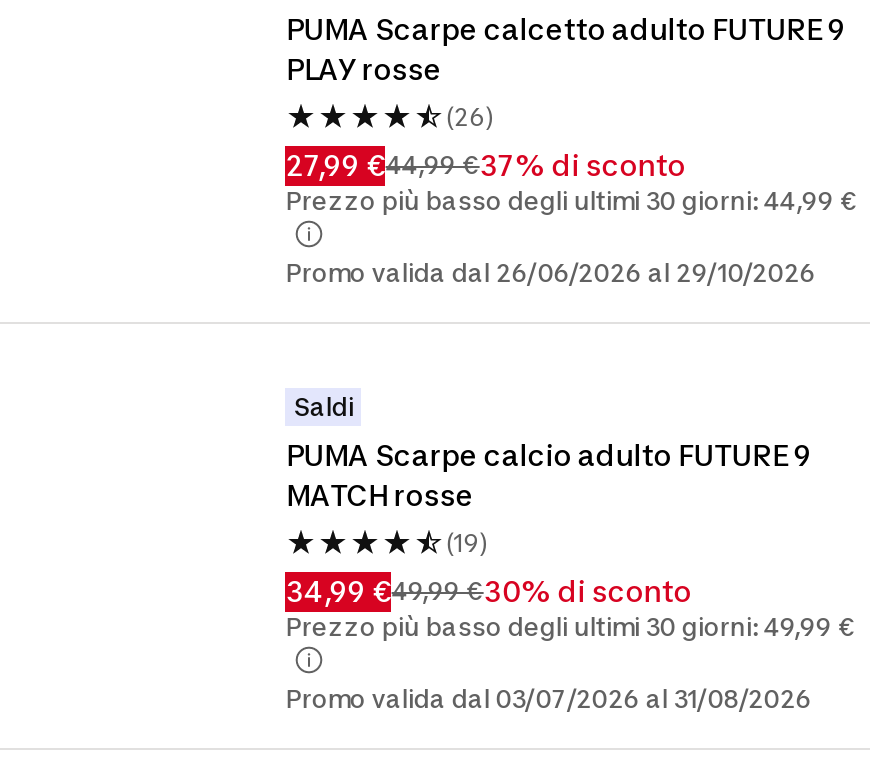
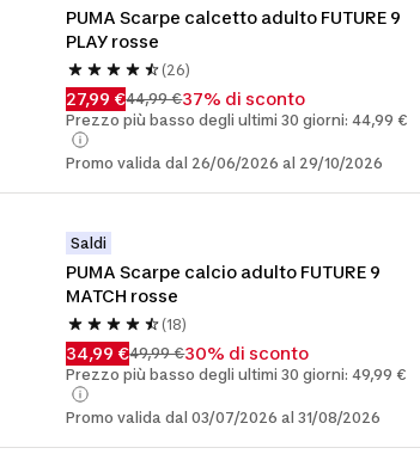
- (19)
+ (18)
